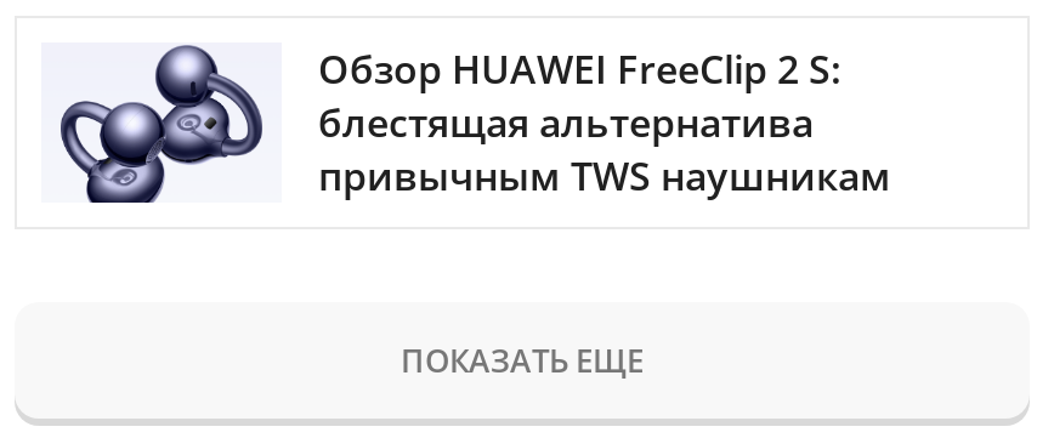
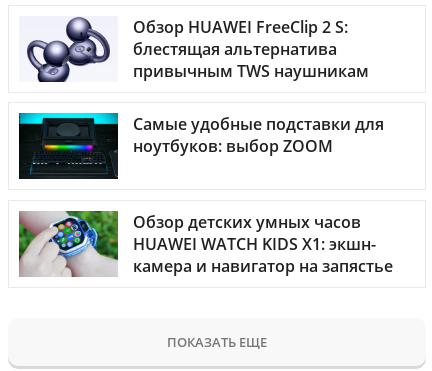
+ [image]
+ Самые удобные подставки для
+ ноутбуков: выбор ZOOM
+ Обзор детских умных часов
+ HUAWEI WATCH KIDS X1: экшн-
+ камера и навигатор на запястье

+ [image]
